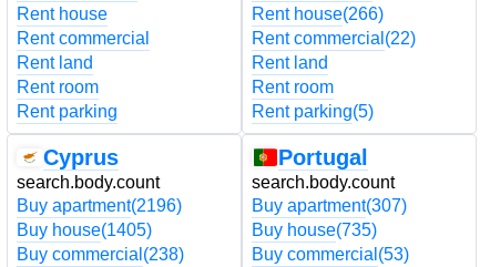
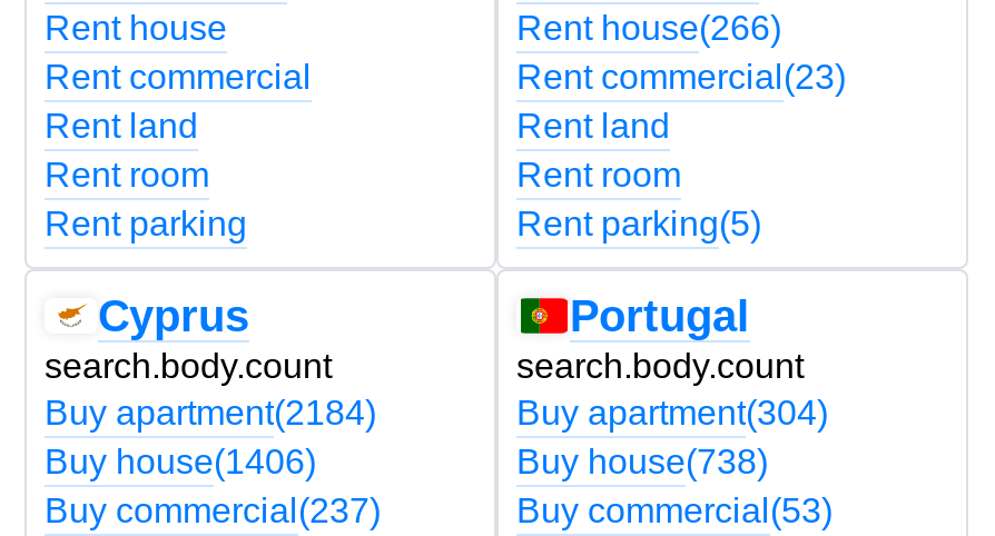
- Rent commercial(22)
+ Rent commercial(23)

- Buy apartment(2196)
+ Buy apartment(2184)

- Buy apartment(307)
+ Buy apartment(304)

- Buy house(1405)
+ Buy house(1406)

- Buy house(735)
+ Buy house(738)

- Buy commercial(238)
+ Buy commercial(237)
